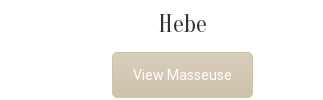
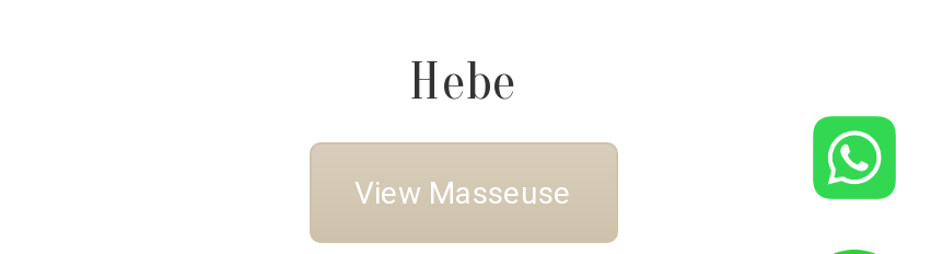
+ [image]
